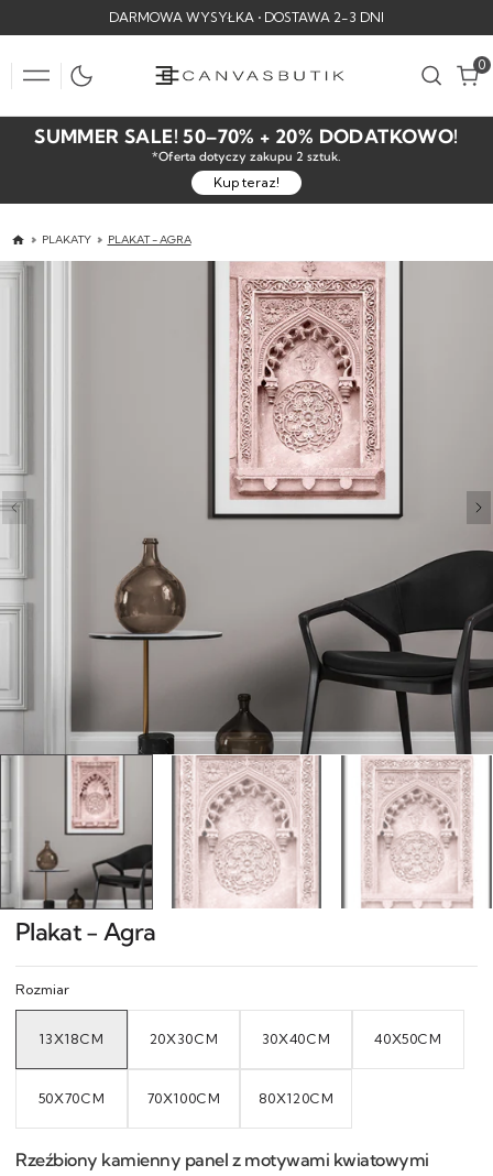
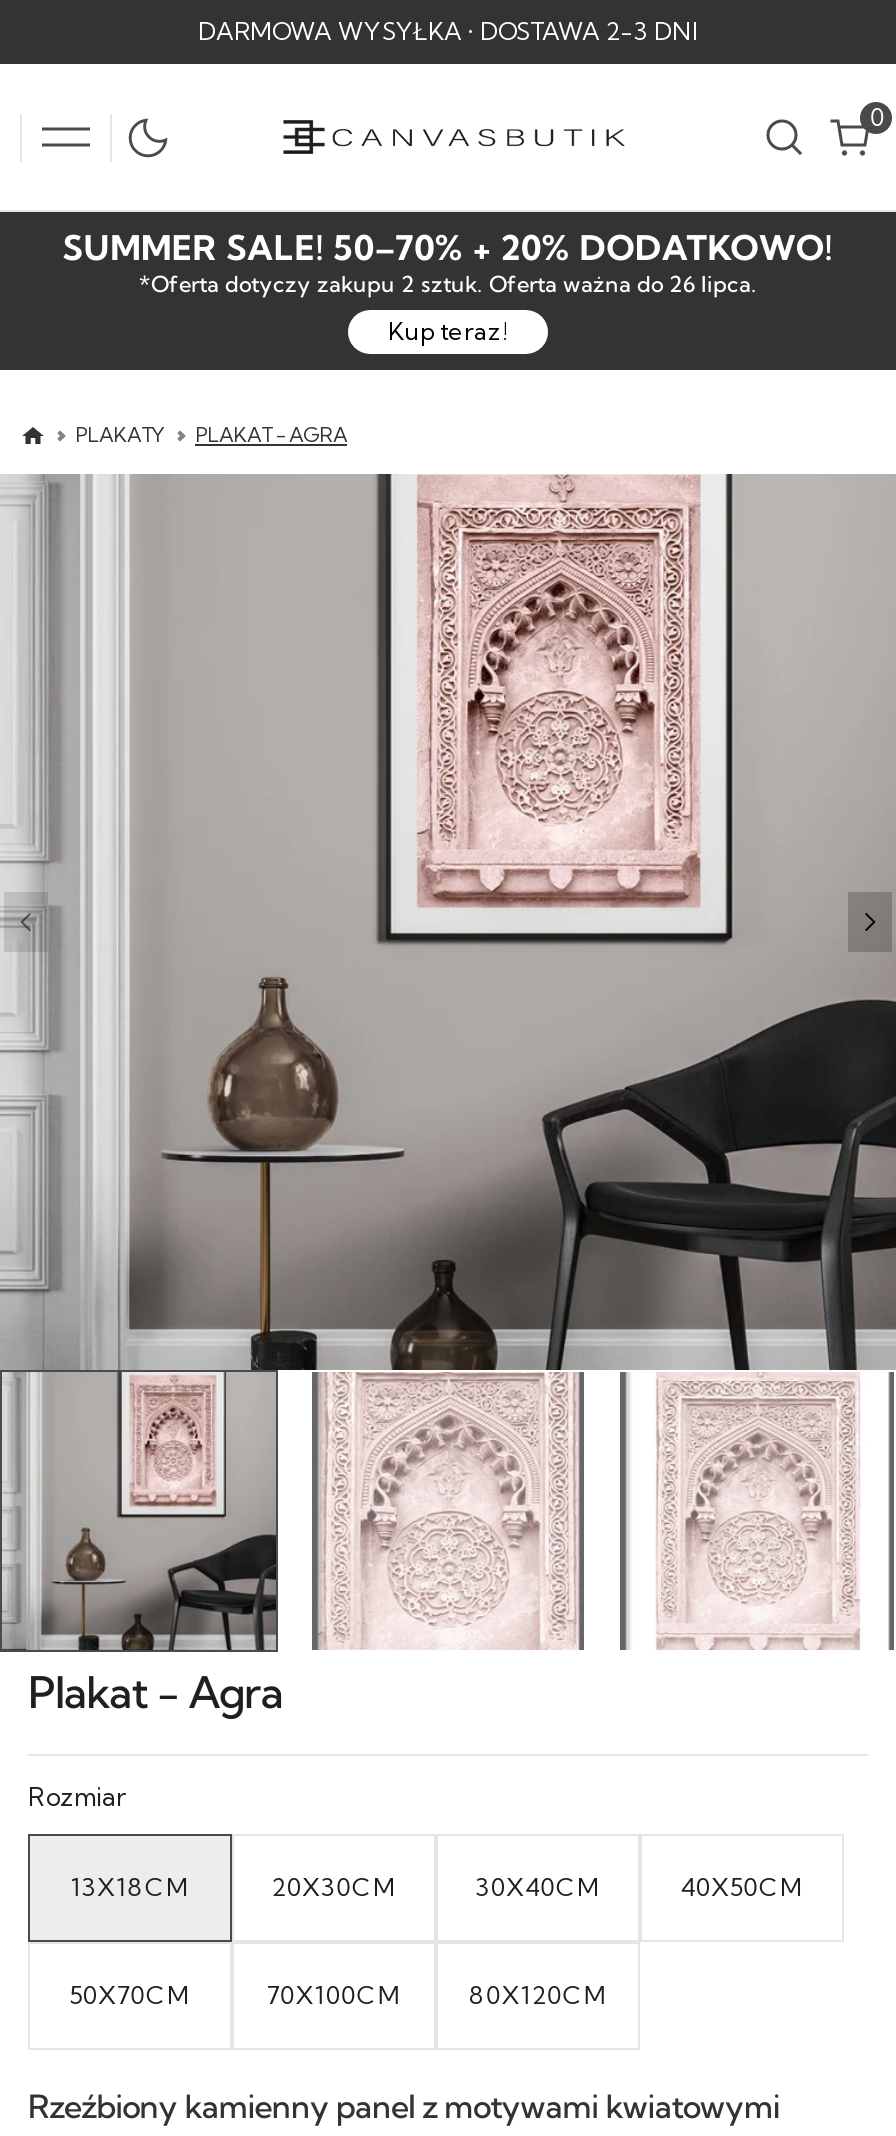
- *Oferta dotyczy zakupu 2 sztuk.
+ *Oferta dotyczy zakupu 2 sztuk. Oferta ważna do 26 lipca.
